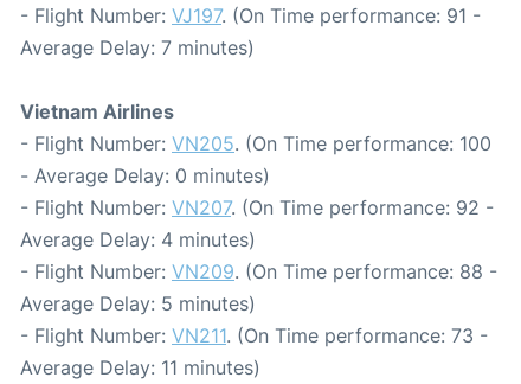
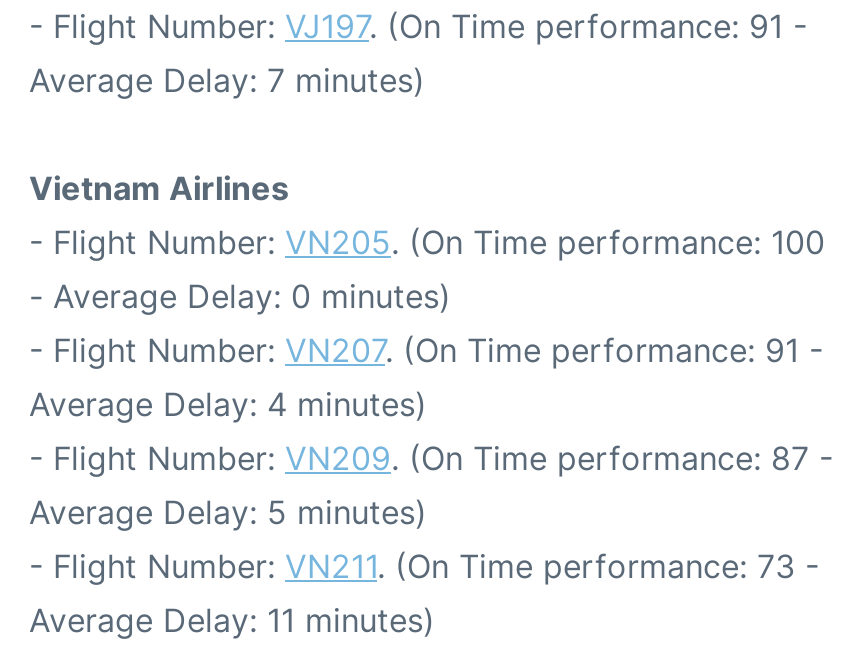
- - Flight Number: VN207. (On Time performance: 92 -
+ - Flight Number: VN207. (On Time performance: 91 -

- - Flight Number: VN209. (On Time performance: 88 -
+ - Flight Number: VN209. (On Time performance: 87 -
